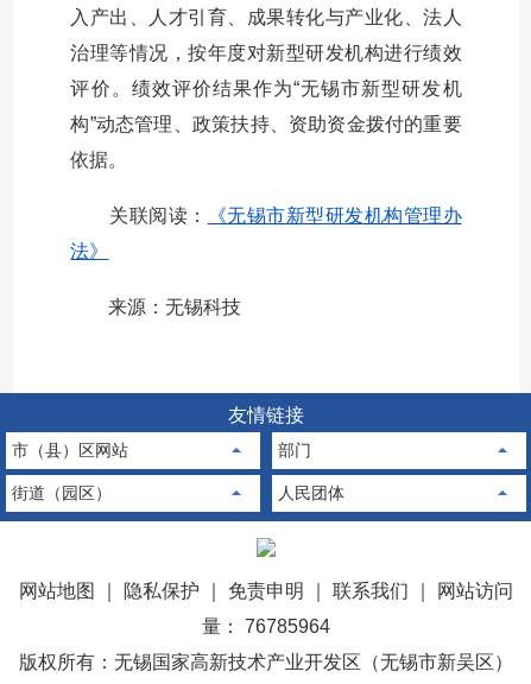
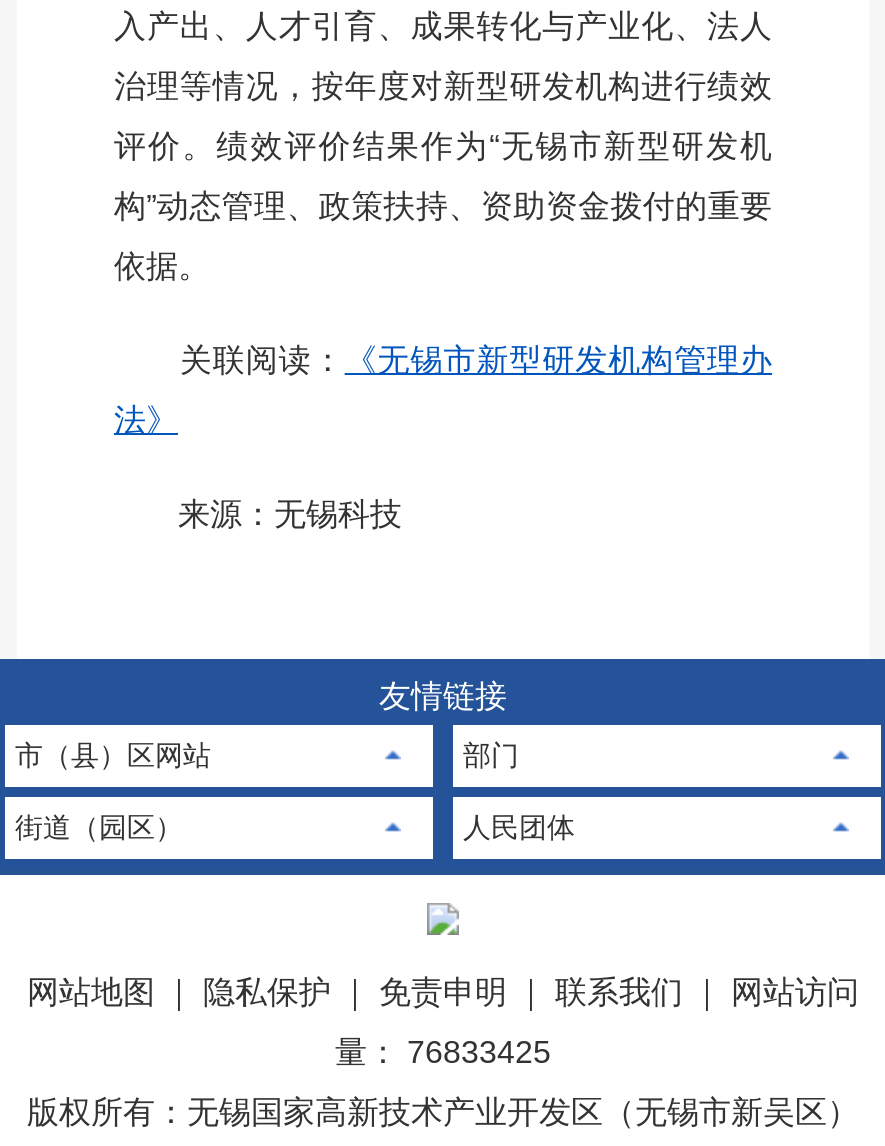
- 量： 76785964
+ 量： 76833425
